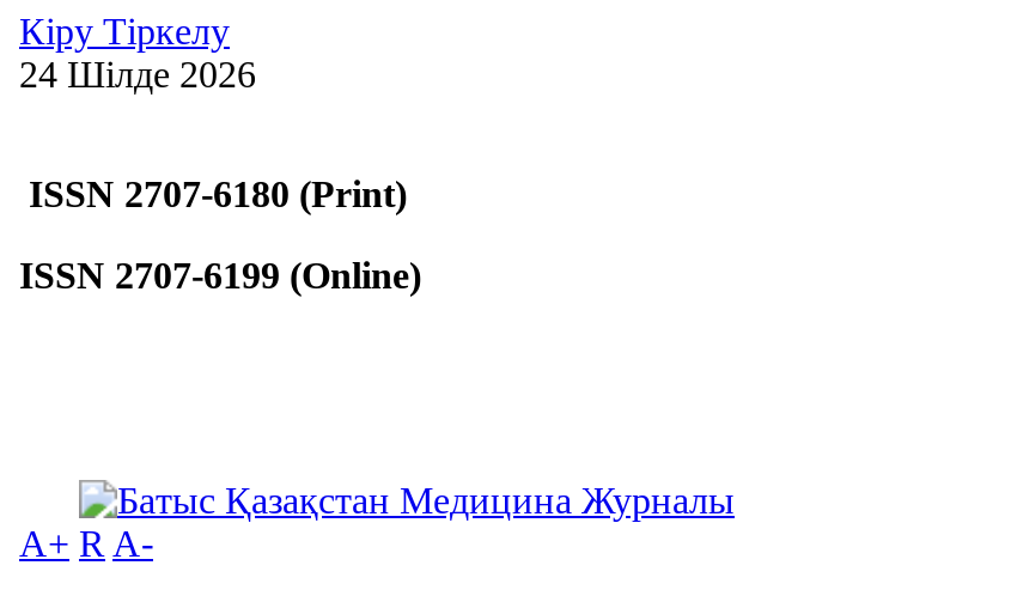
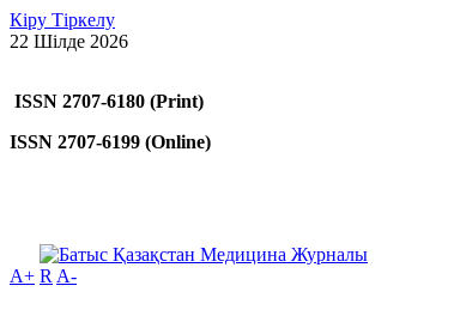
- 24 Шілде 2026
+ 22 Шілде 2026
